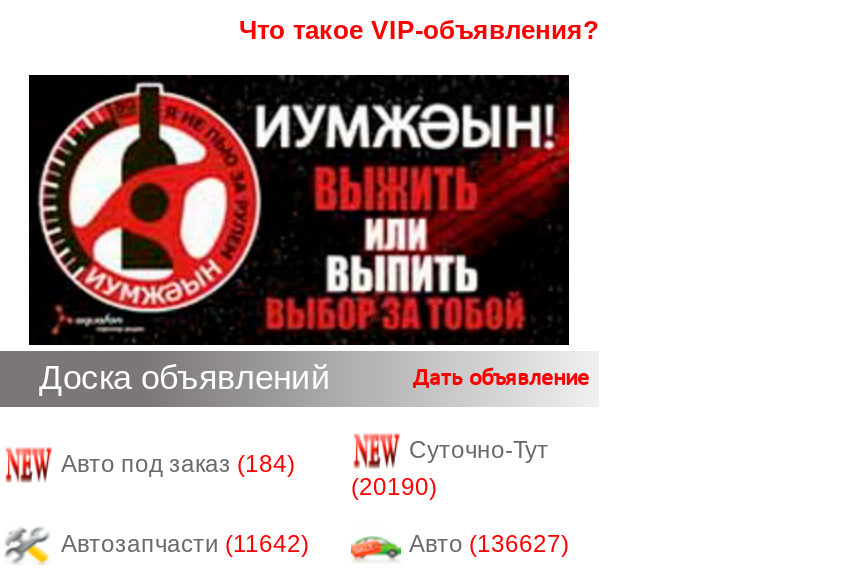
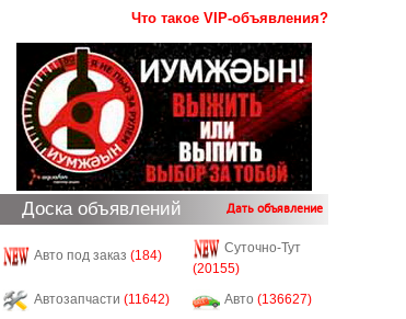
- (20190)
+ (20155)
